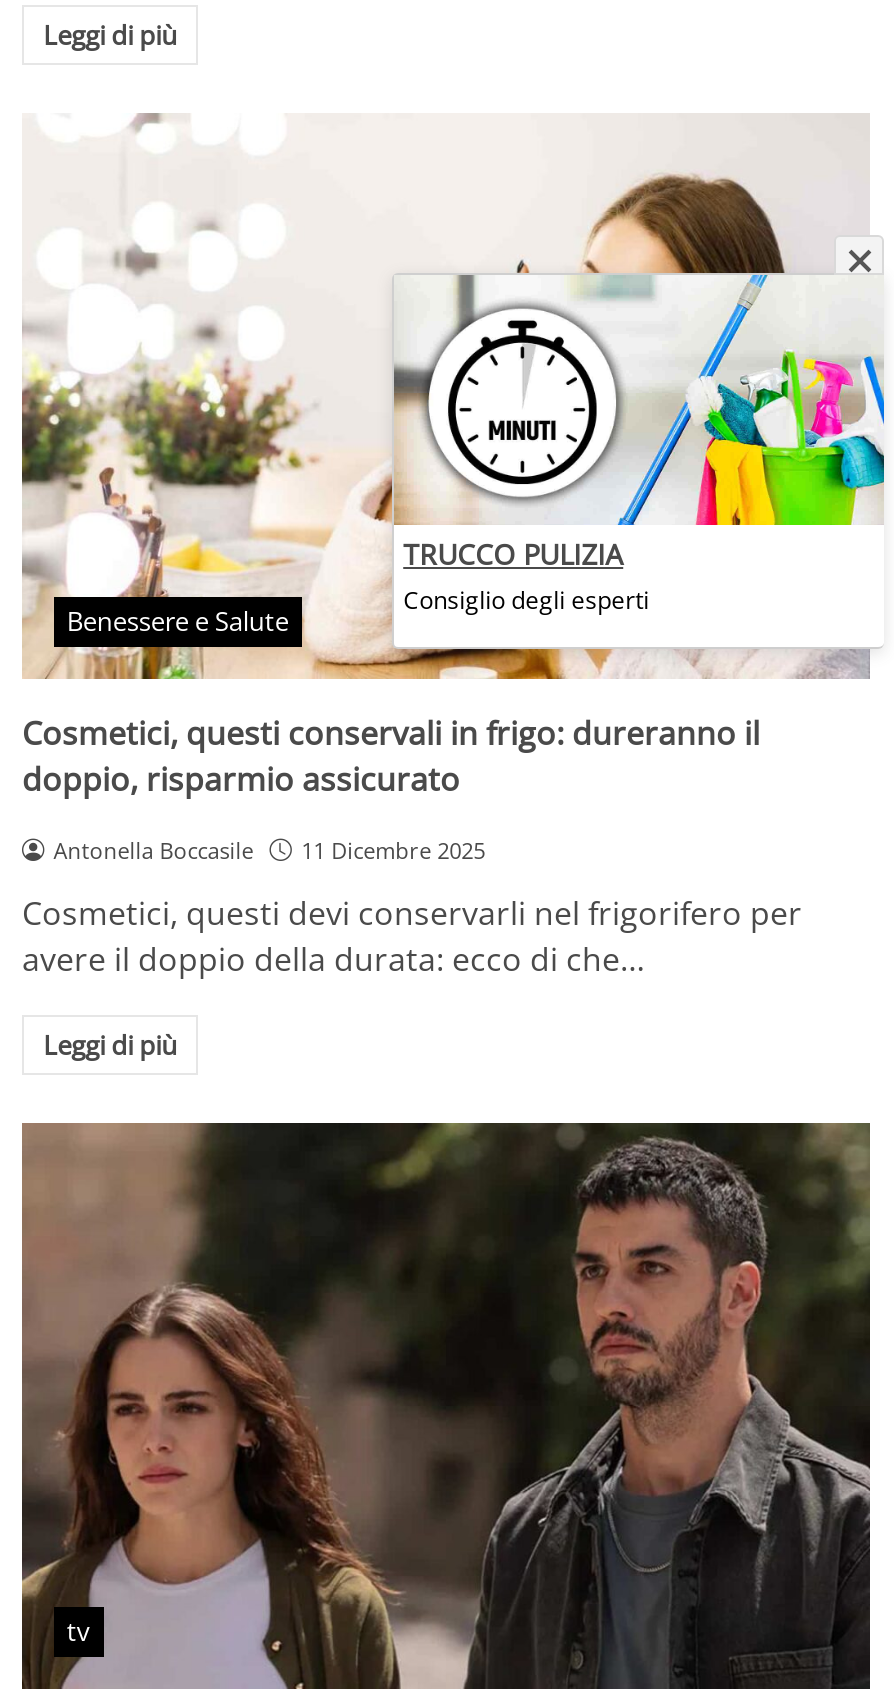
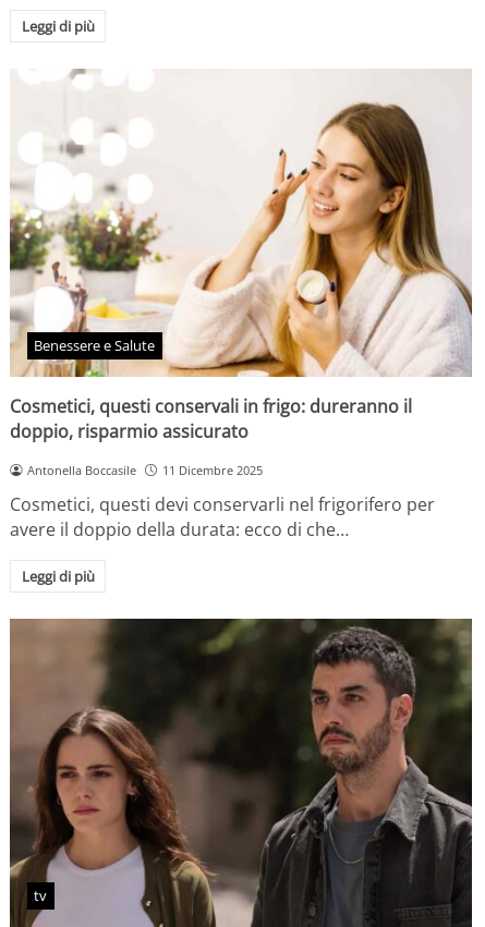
- [image]
+ [image]

- TRUCCO PULIZIA
- Consiglio degli esperti
